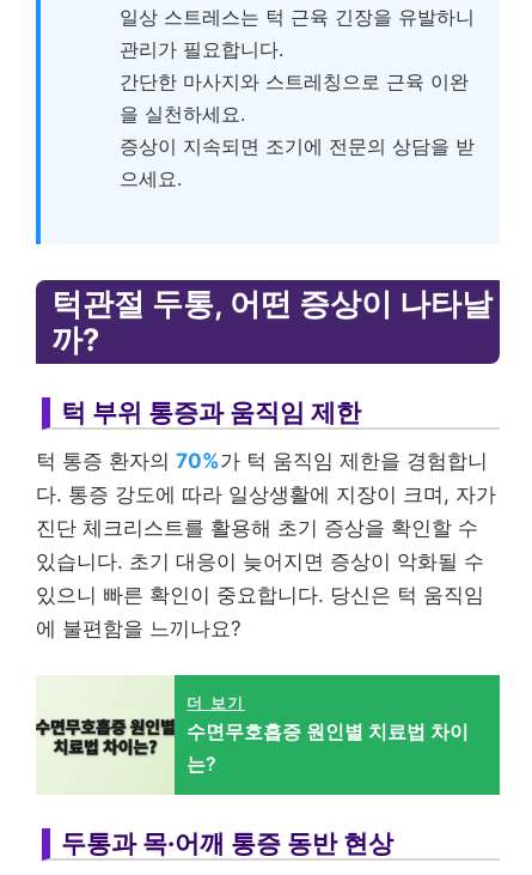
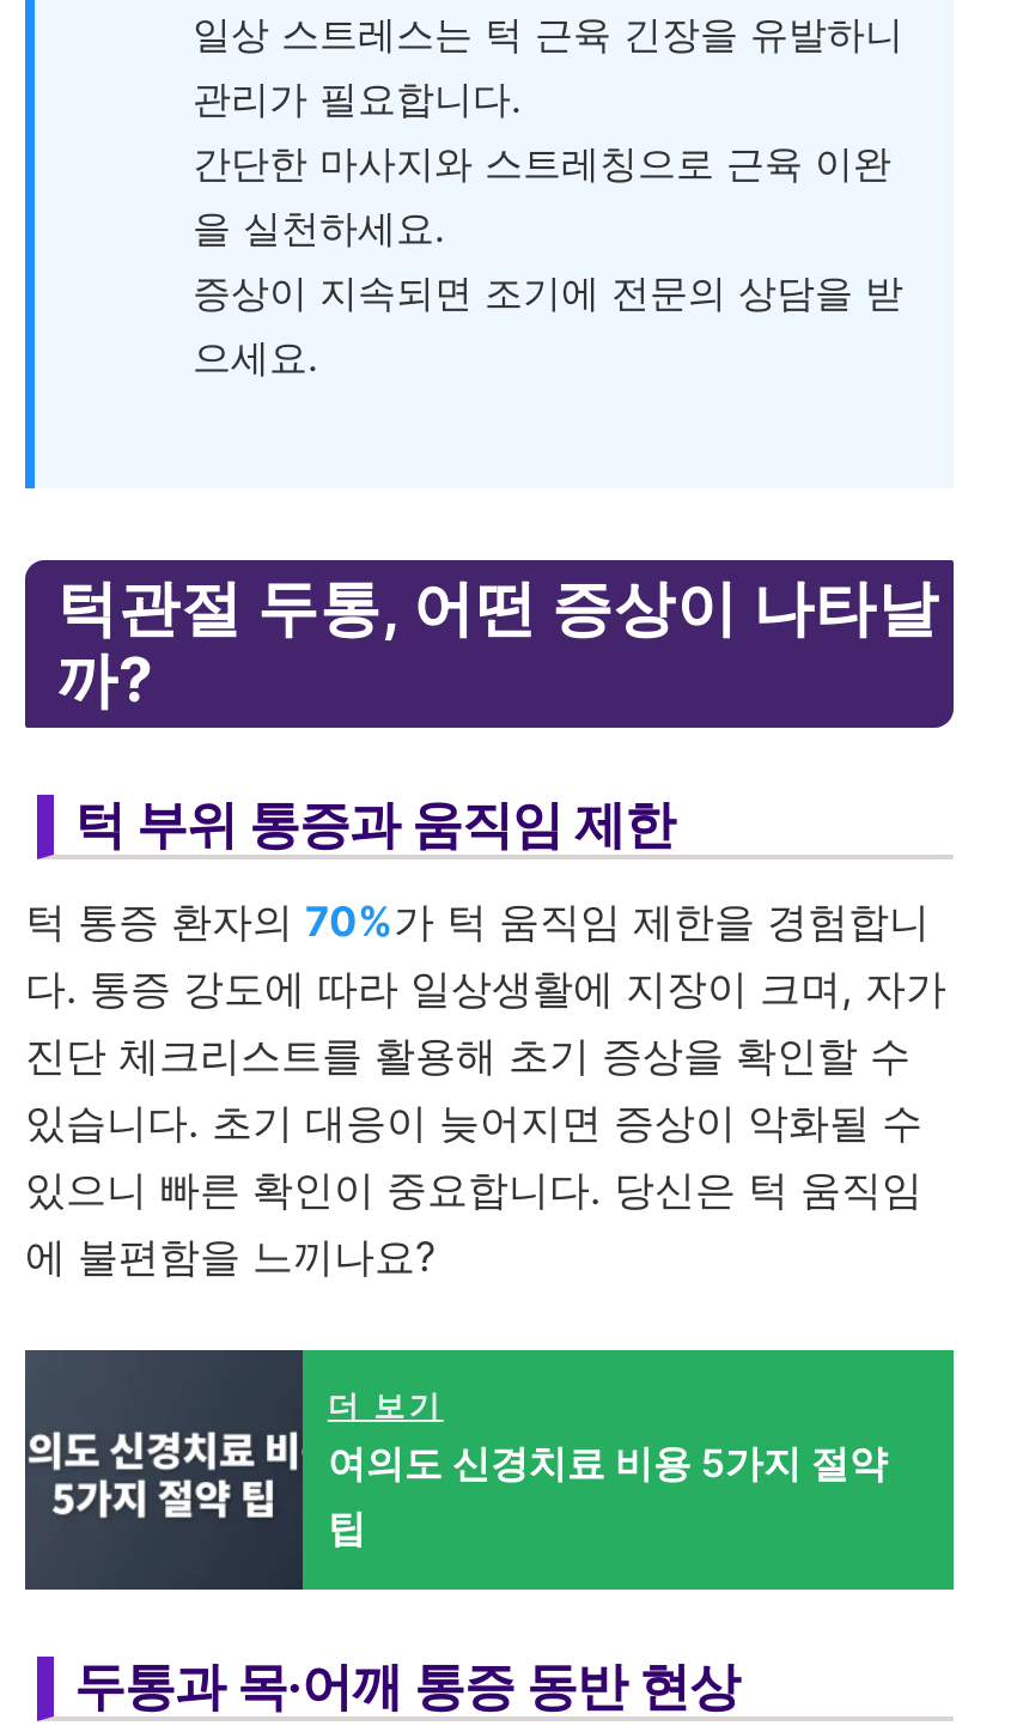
- [image]
- 수면무호흡증 원인별 치료법 차이
- 는?
+ [image]
+ 여의도 신경치료 비용 5가지 절약
+ 팁
